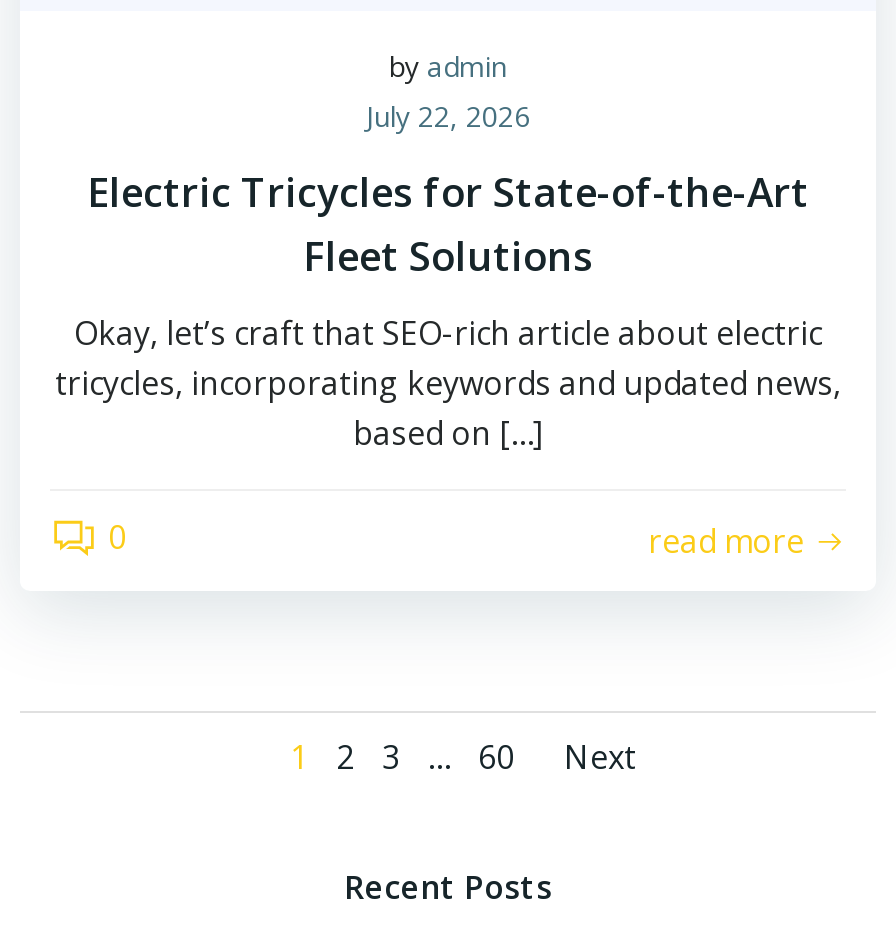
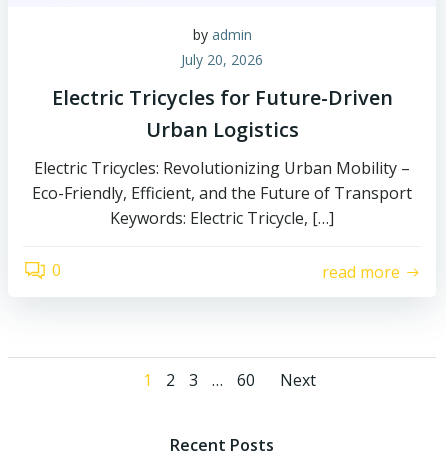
- July 22, 2026
+ July 20, 2026

- Electric Tricycles for State-of-the-Art
- Fleet Solutions
+ Electric Tricycles for Future-Driven
+ Urban Logistics

- Okay, let’s craft that SEO-rich article about electric
- tricycles, incorporating keywords and updated news,
- based on […]
+ Electric Tricycles: Revolutionizing Urban Mobility –
+ Eco-Friendly, Efficient, and the Future of Transport
+ Keywords: Electric Tricycle, […]
